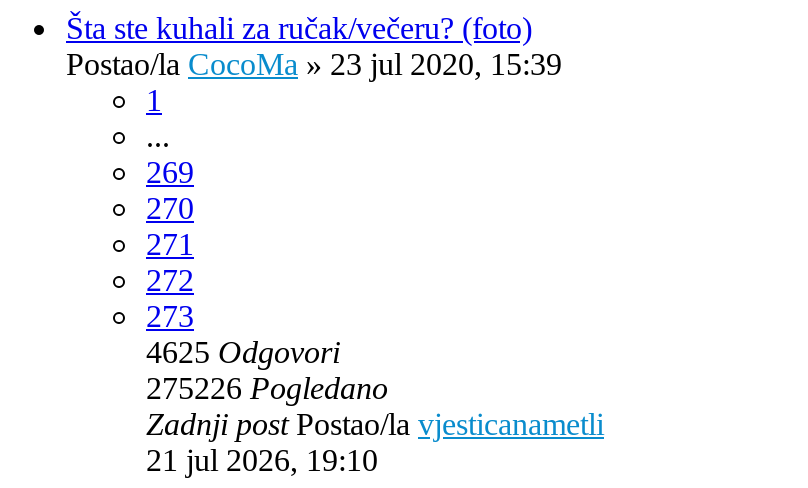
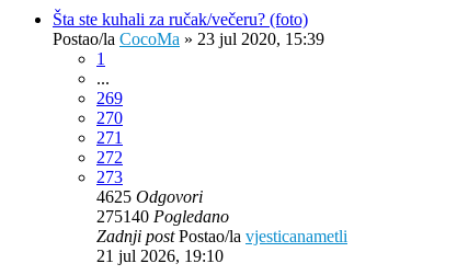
- 275226 Pogledano
+ 275140 Pogledano
